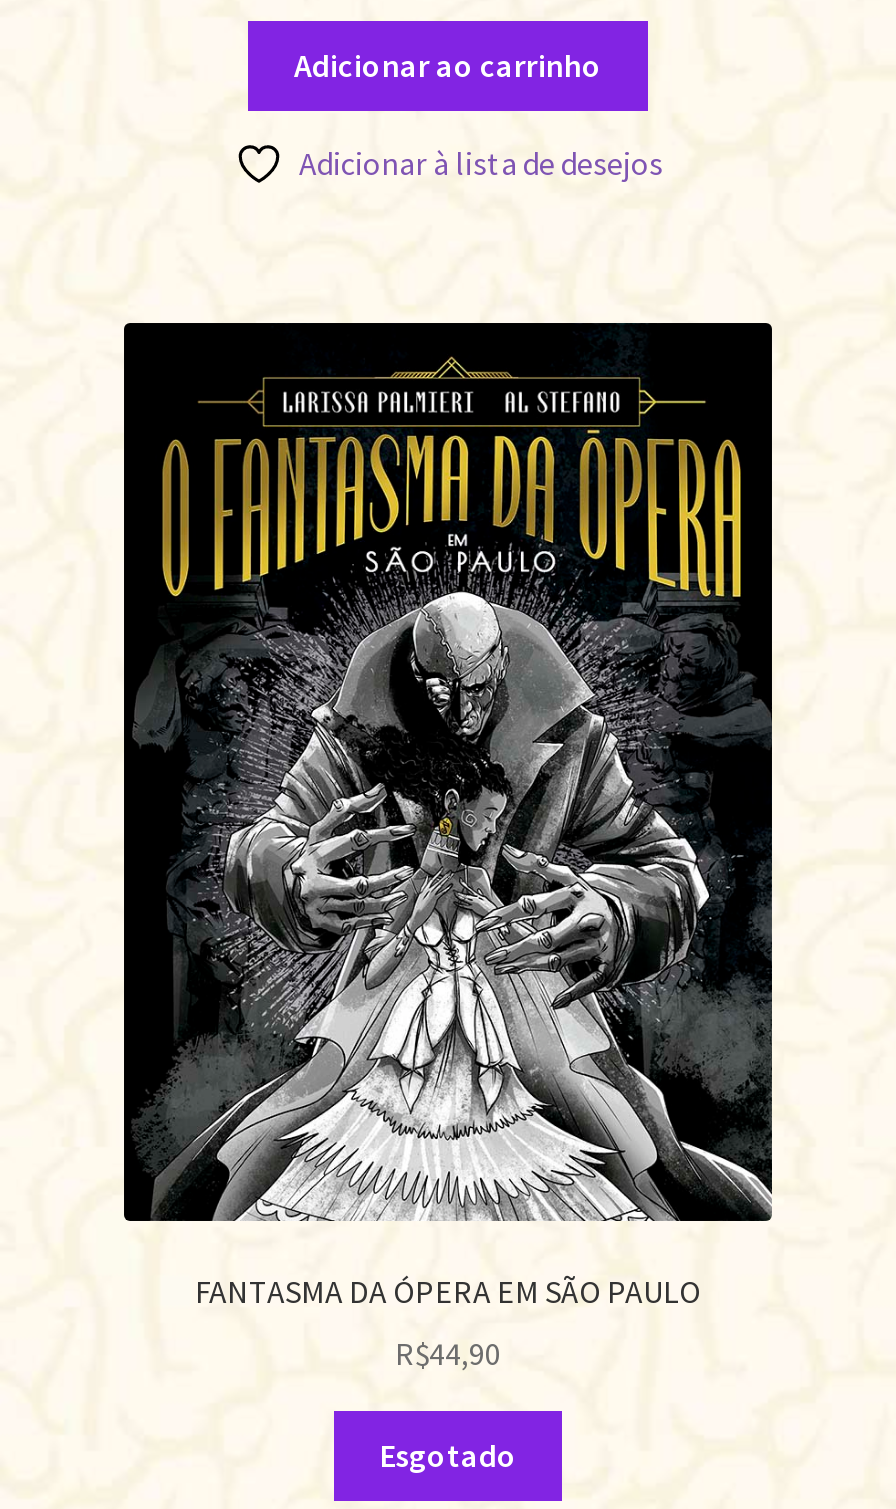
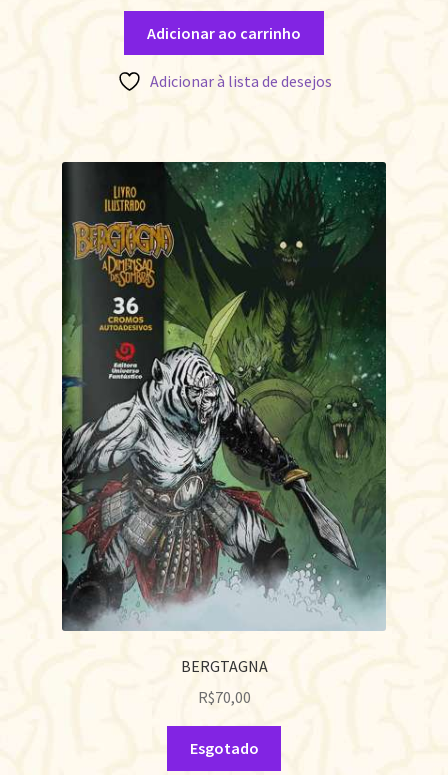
- [image]
- FANTASMA DA ÓPERA EM SÃO PAULO
+ [image]
+ BERGTAGNA

- R$44,90
+ R$70,00
